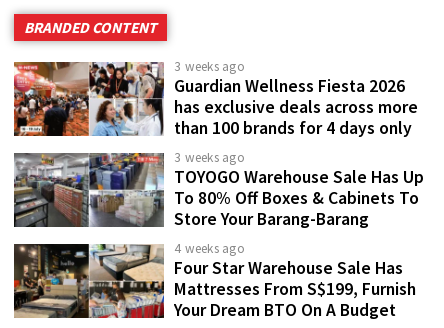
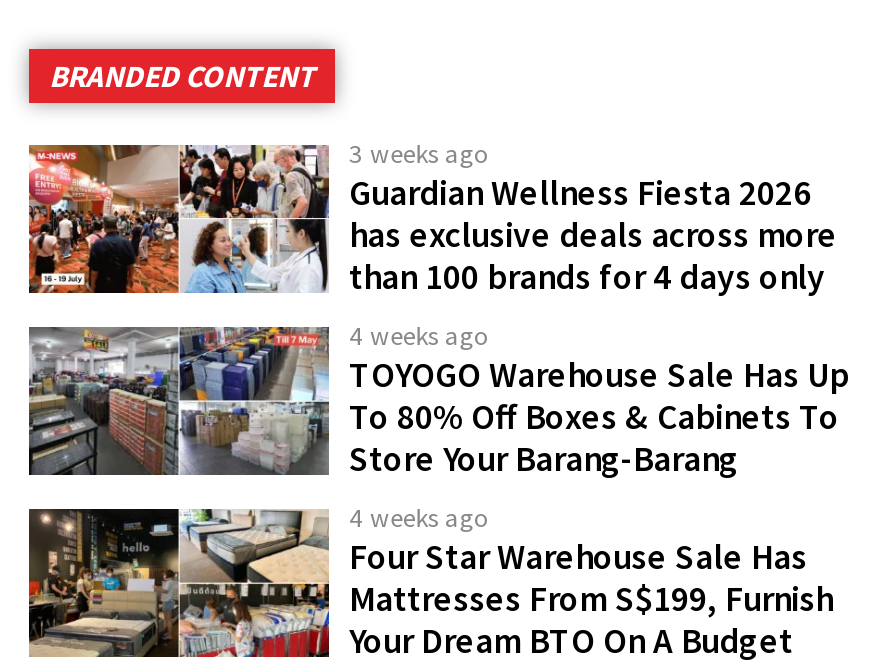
- 3 weeks ago
+ 4 weeks ago
